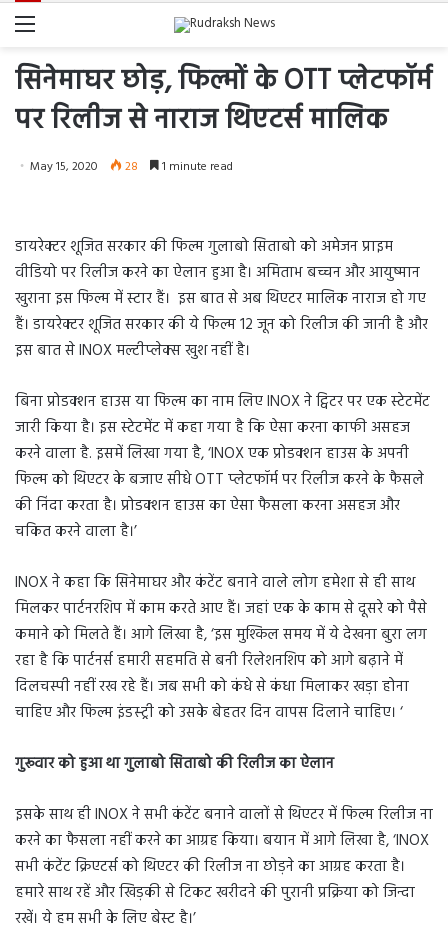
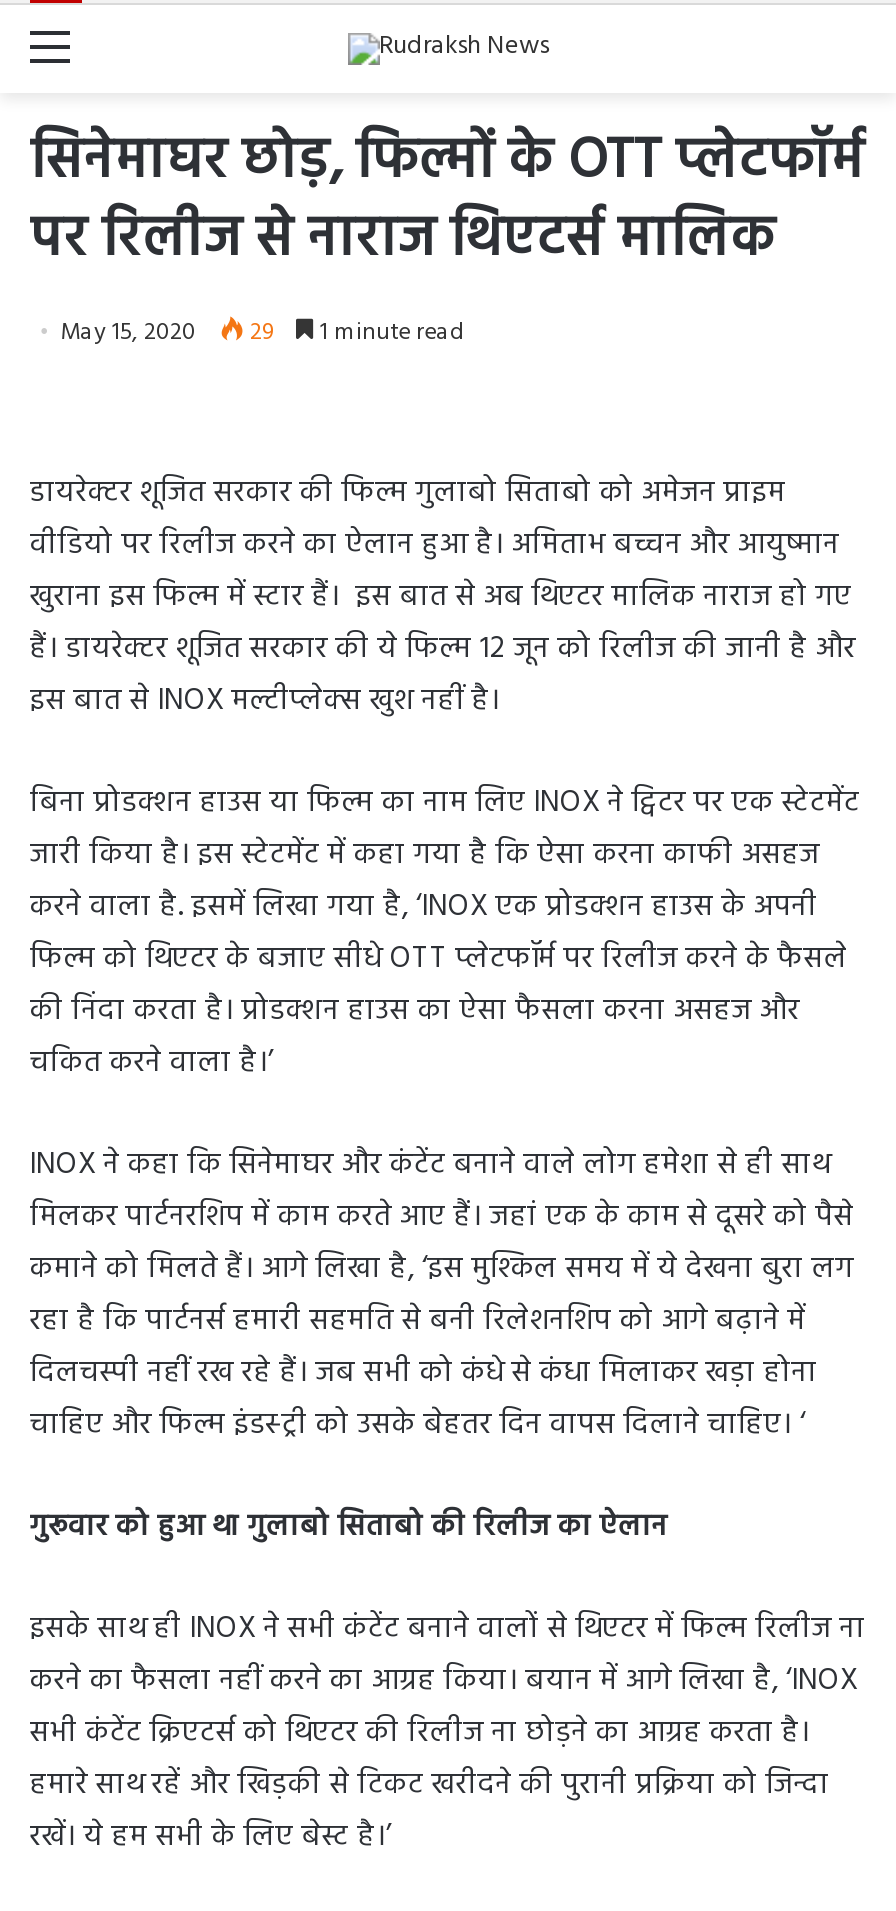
- May 15, 2020 28 1 minute read
+ May 15, 2020 29 1 minute read
